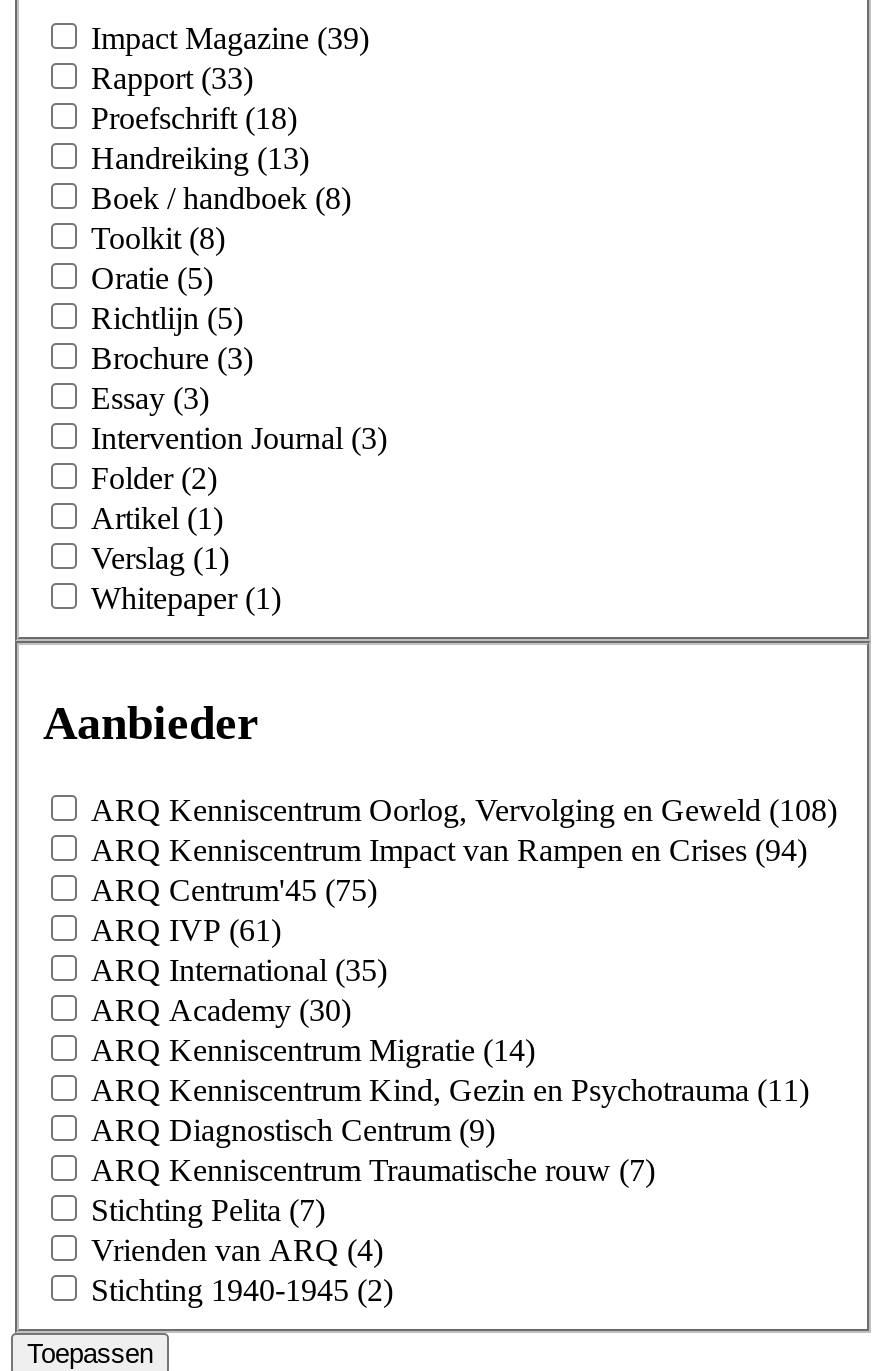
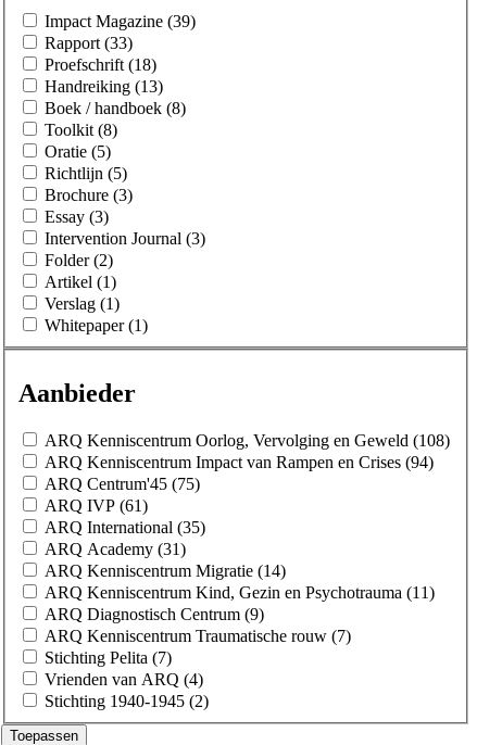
- ARQ Academy (30)
+ ARQ Academy (31)
